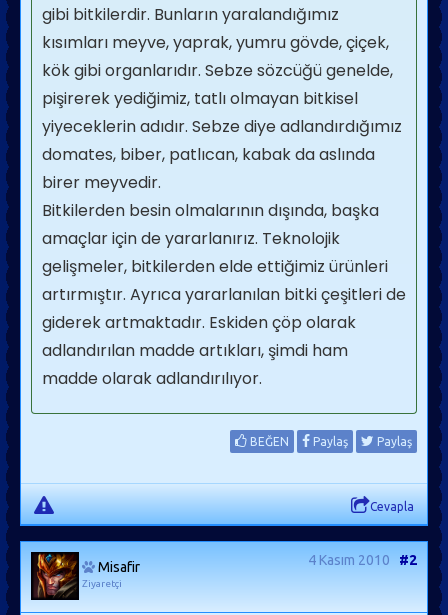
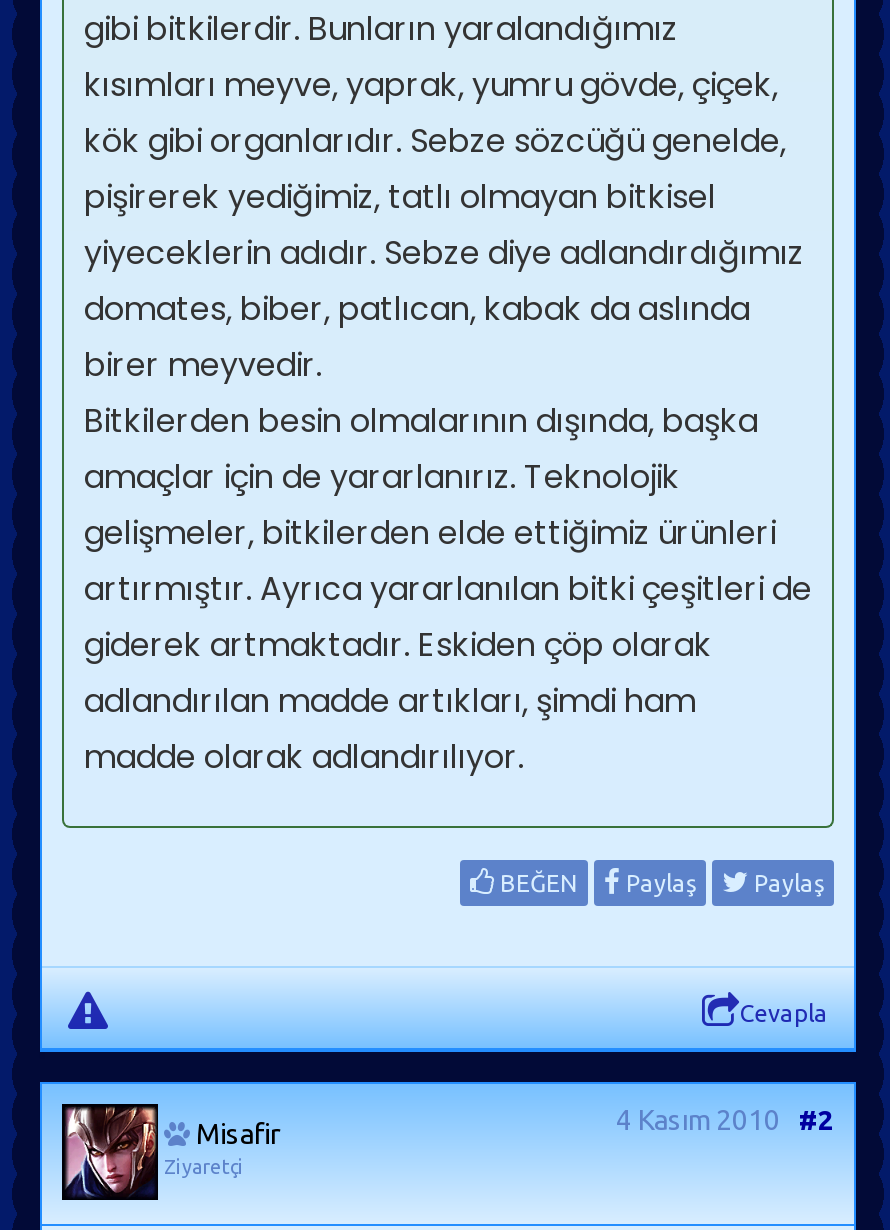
- [image]
+ [image]
